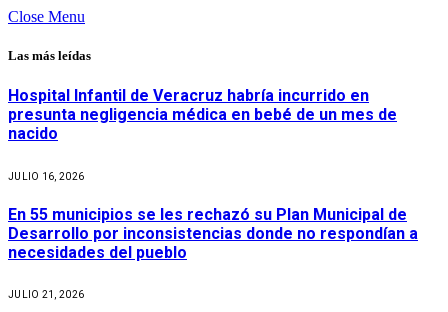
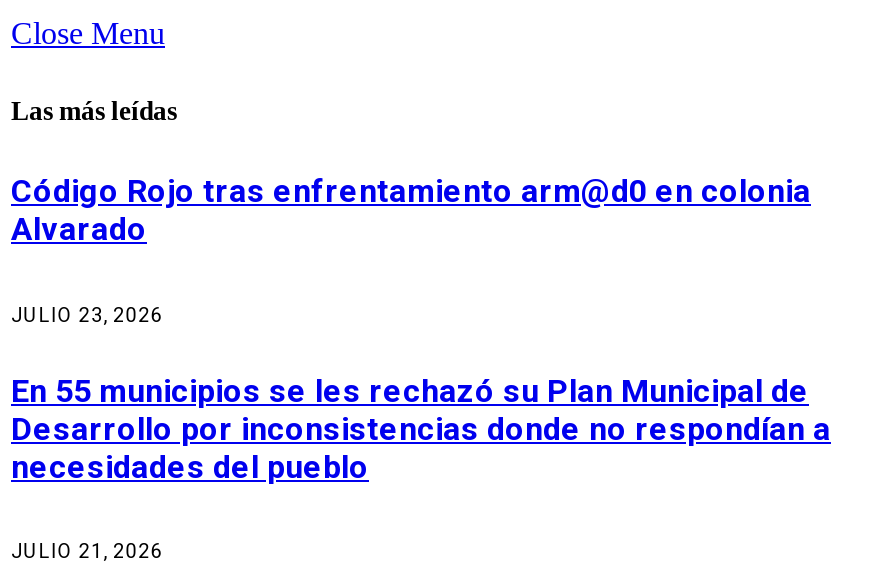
- Hospital Infantil de Veracruz habría incurrido en
- presunta negligencia médica en bebé de un mes de
- nacido
+ Código Rojo tras enfrentamiento arm@d0 en colonia
+ Alvarado

- JULIO 16, 2026
+ JULIO 23, 2026
